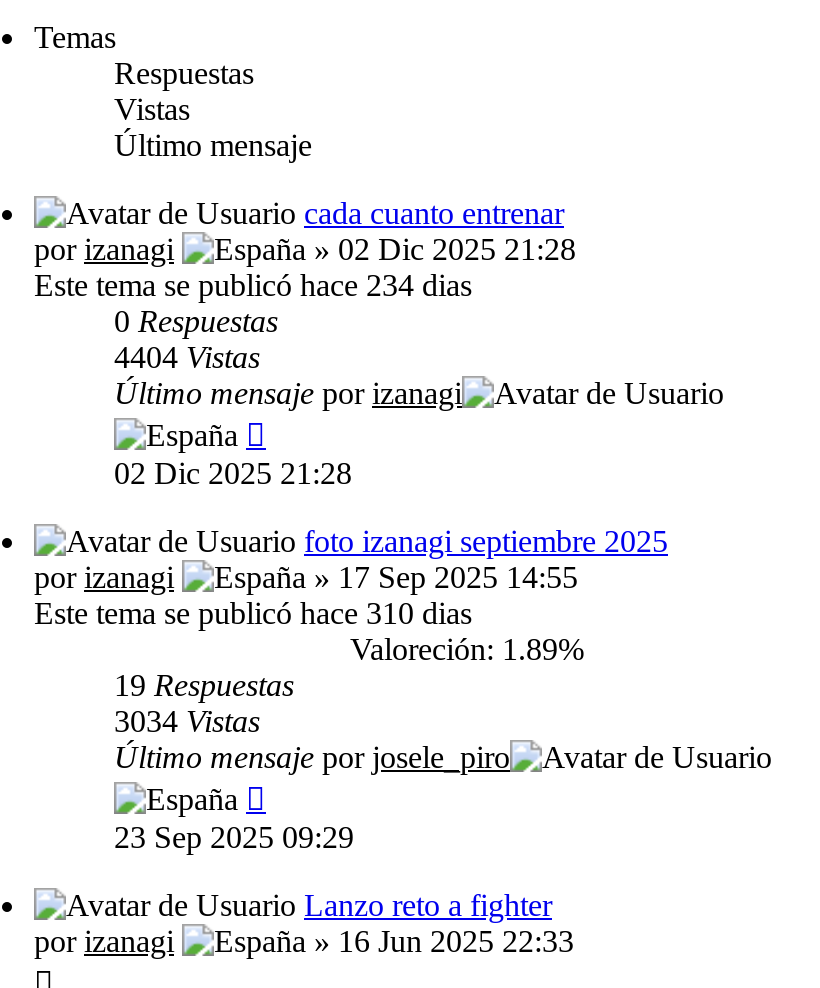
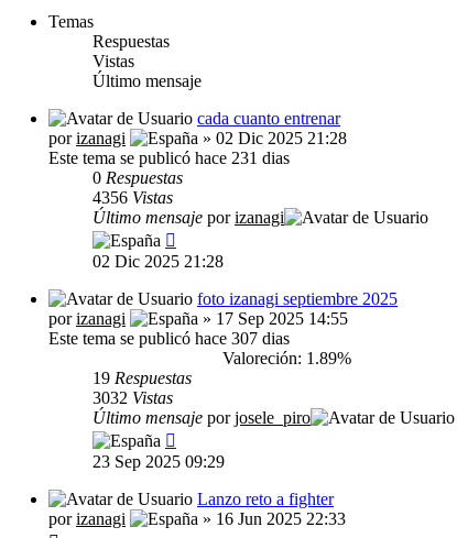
- Este tema se publicó hace 234 dias
+ Este tema se publicó hace 231 dias

- 4404Vistas
+ 4356Vistas

- Este tema se publicó hace 310 dias
+ Este tema se publicó hace 307 dias

- 3034 Vistas
+ 3032 Vistas
